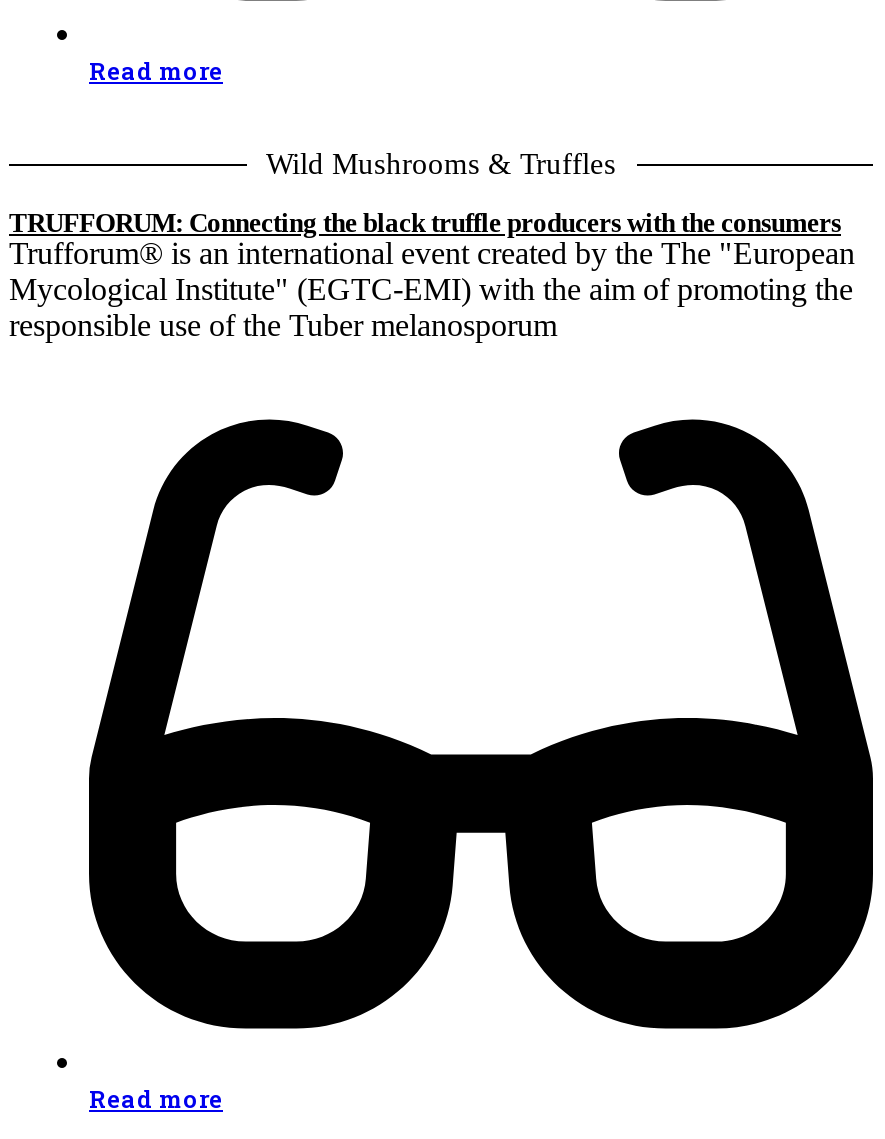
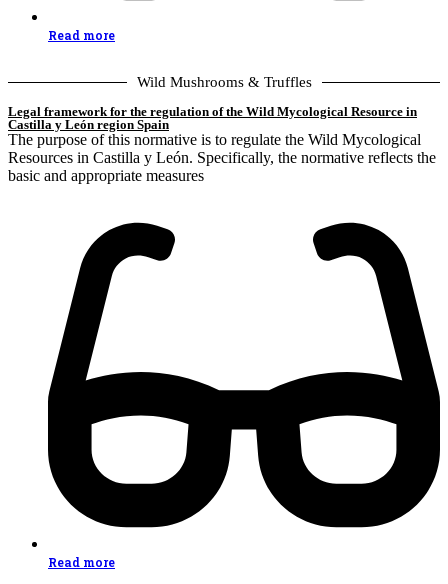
- TRUFFORUM: Connecting the black truffle producers with the consumers
- Trufforum® is an international event created by the The "European
- Mycological Institute" (EGTC-EMI) with the aim of promoting the
- responsible use of the Tuber melanosporum
+ Legal framework for the regulation of the Wild Mycological Resource in
+ Castilla y León region Spain
+ The purpose of this normative is to regulate the Wild Mycological
+ Resources in Castilla y León. Specifically, the normative reflects the
+ basic and appropriate measures
